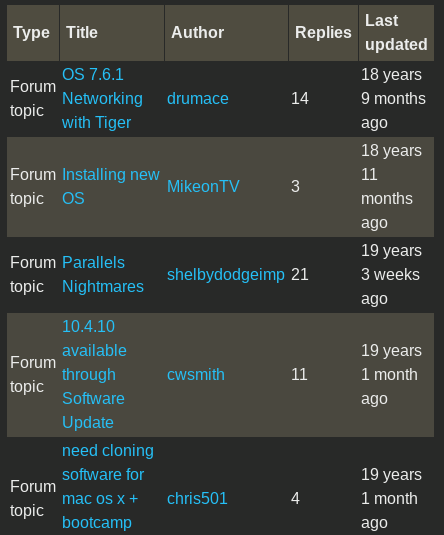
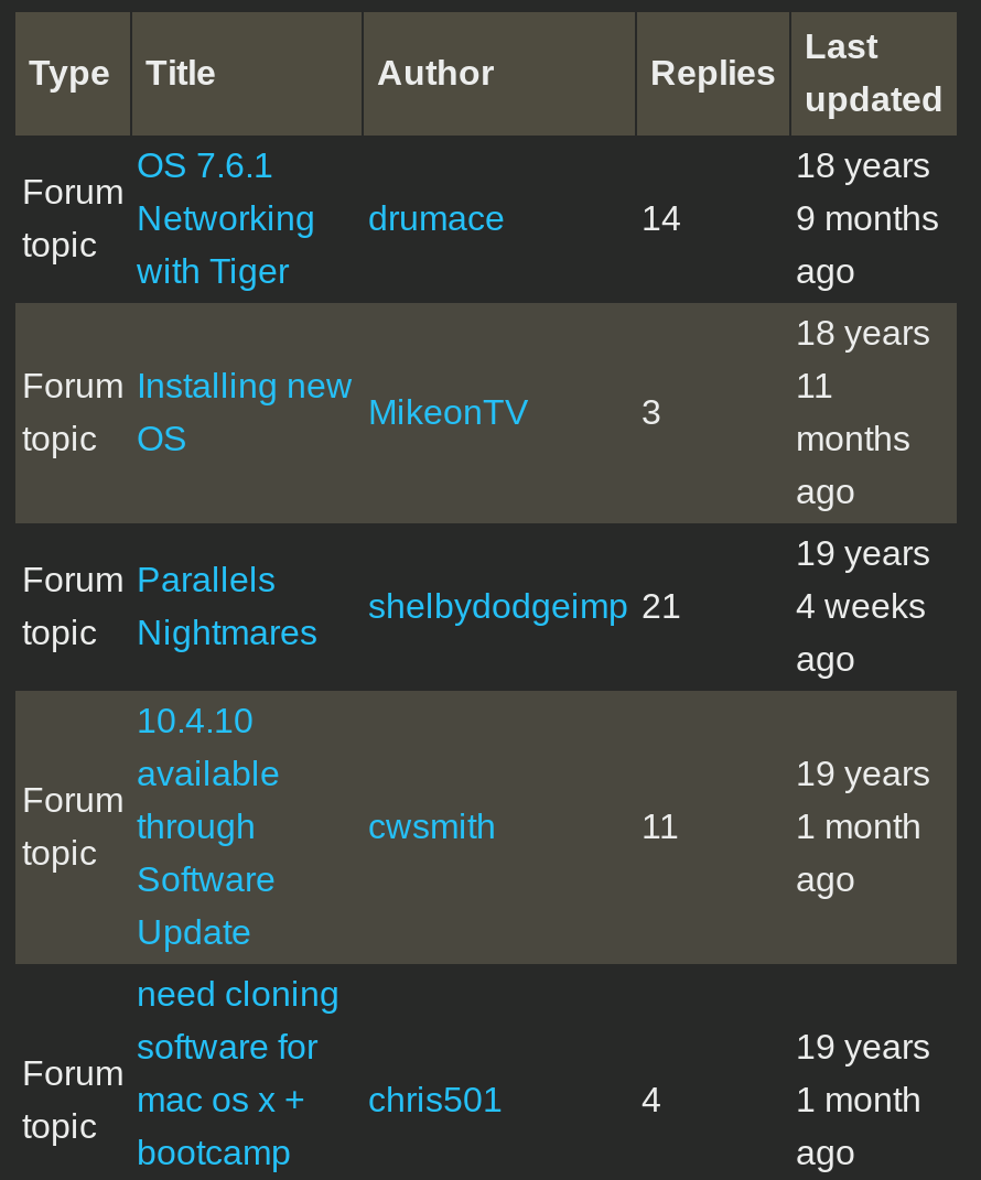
- 3 weeks
+ 4 weeks
